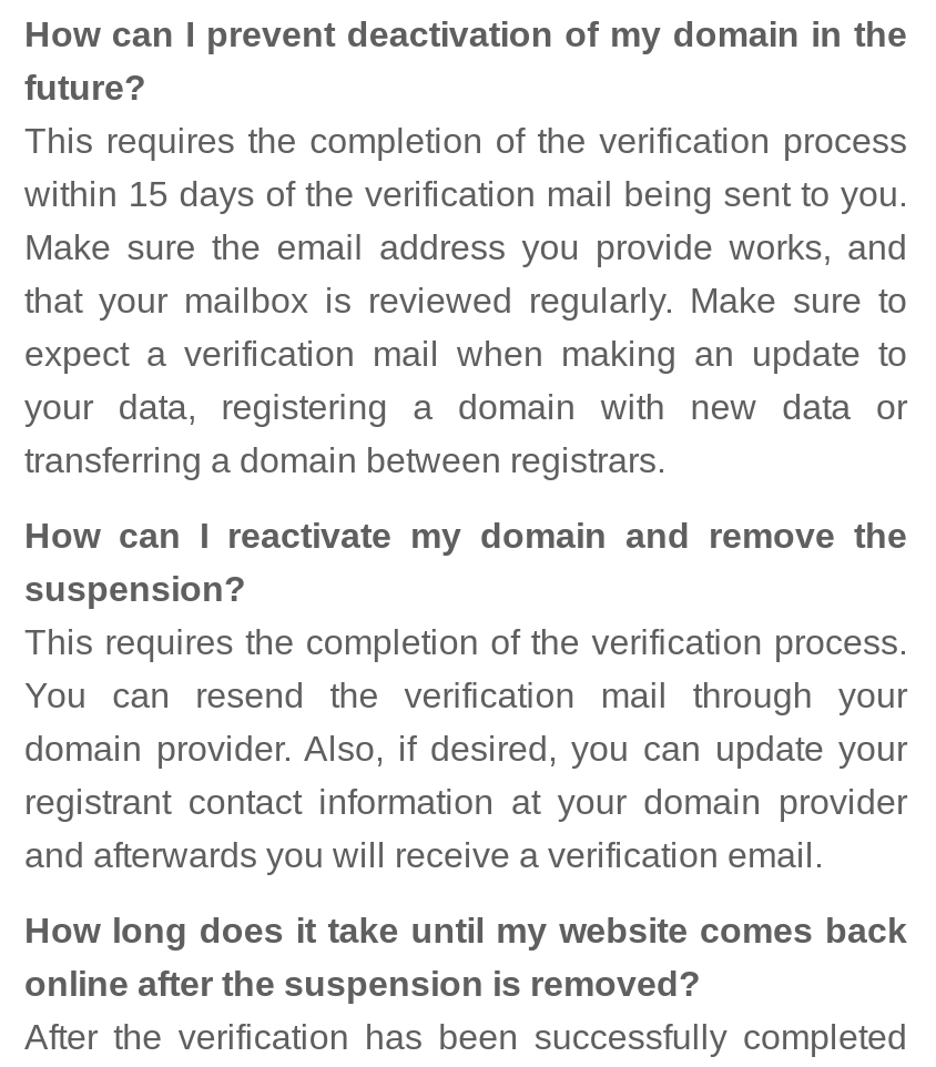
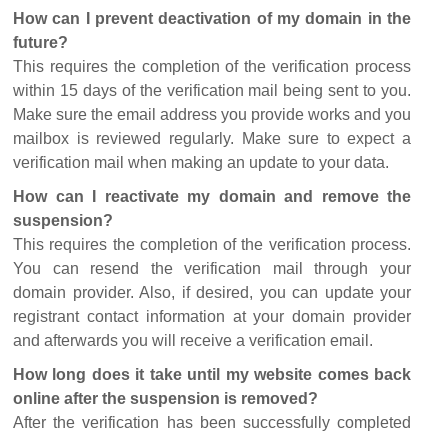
- Make sure the email address you provide works, and
- that your mailbox is reviewed regularly. Make sure to
- expect a verification mail when making an update to
- your data, registering a domain with new data or
- transferring a domain between registrars.
+ Make sure the email address you provide works and you
+ mailbox is reviewed regularly. Make sure to expect a
+ verification mail when making an update to your data.
